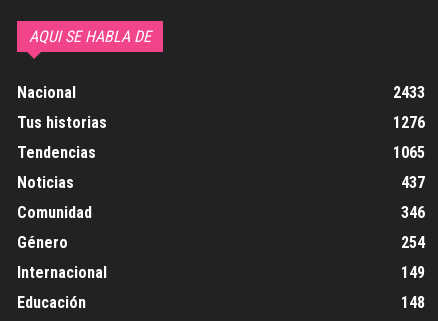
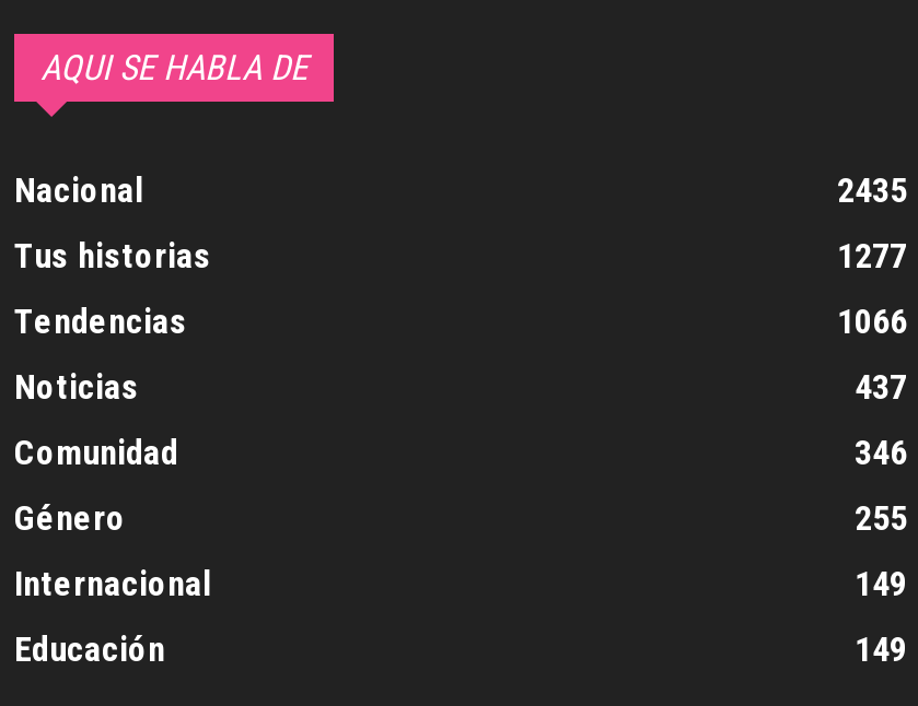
- 2433
+ 2435

- 1276
+ 1277

- 1065
+ 1066

- 254
+ 255

- 148
+ 149
